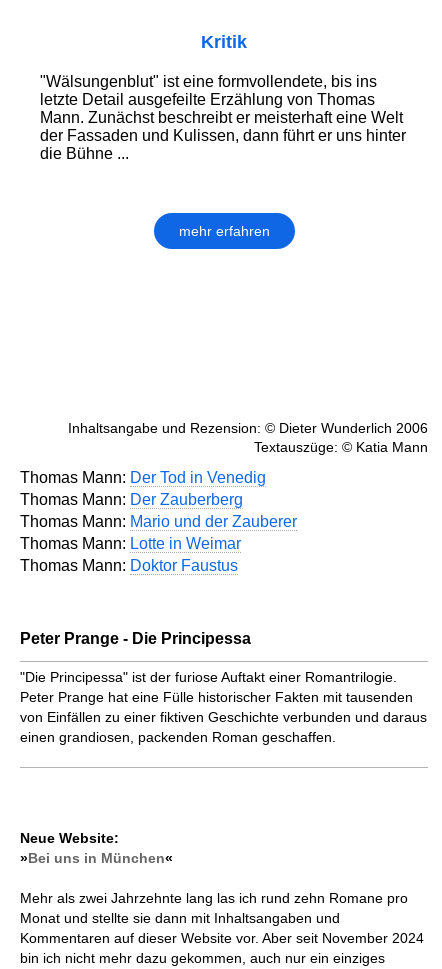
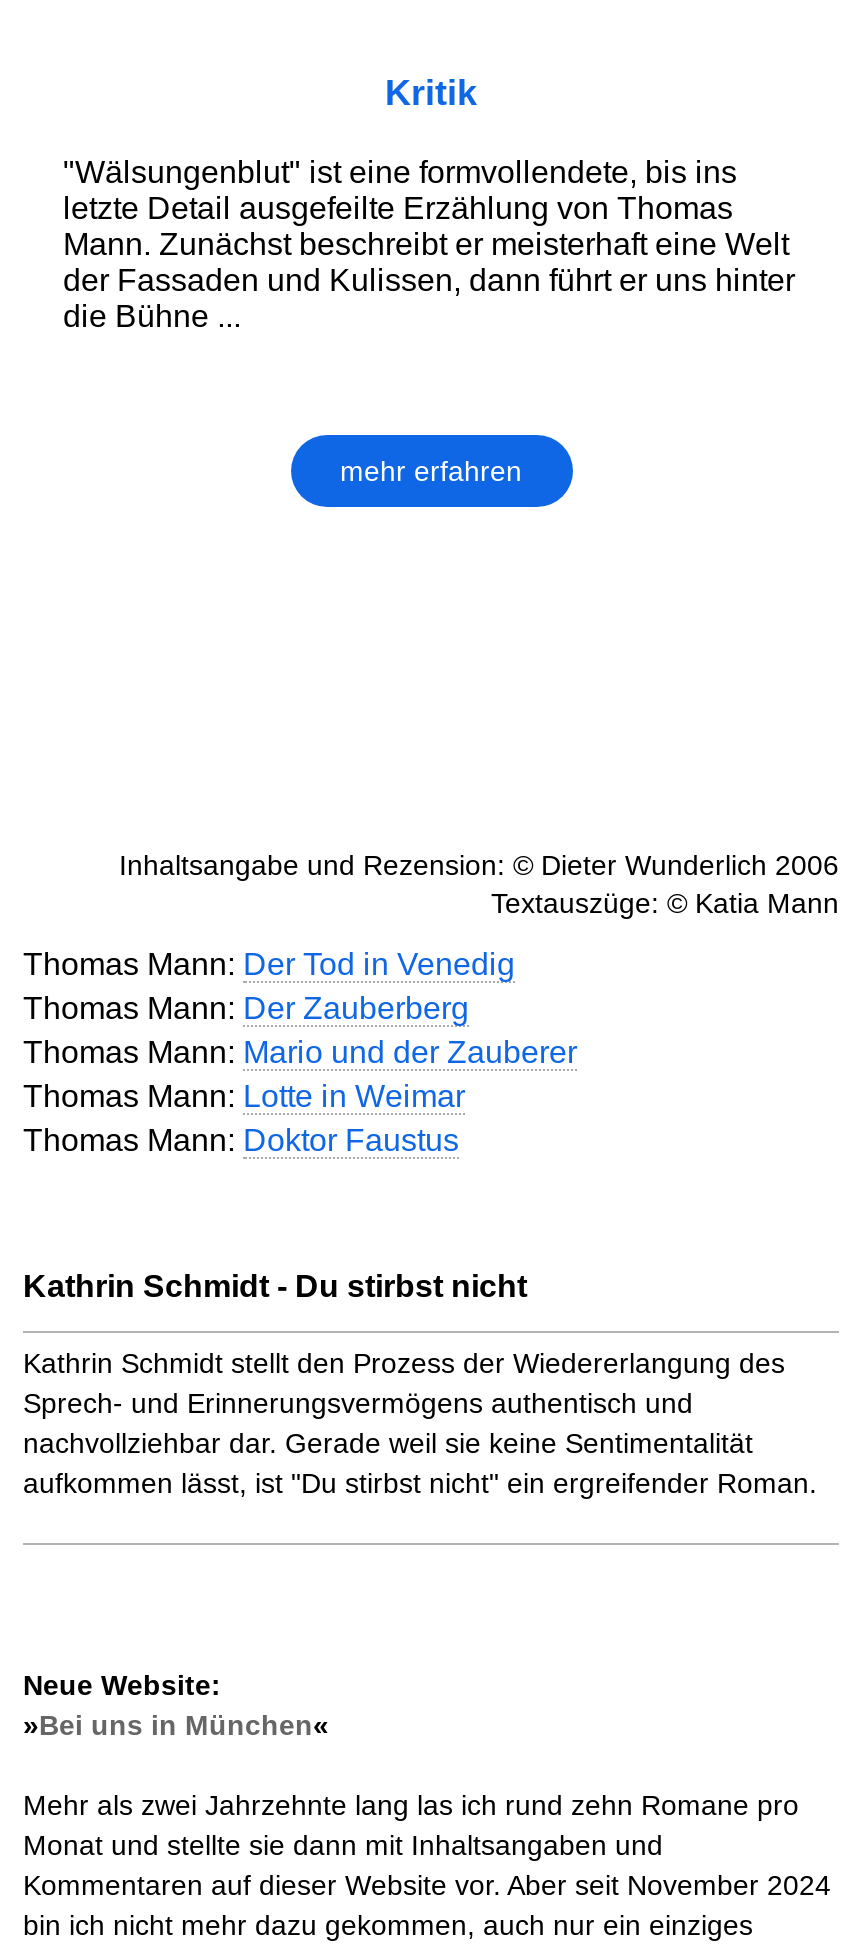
- Peter Prange - Die Principessa
+ Kathrin Schmidt - Du stirbst nicht

- "Die Principessa" ist der furiose Auftakt einer Romantrilogie.
- Peter Prange hat eine Fülle historischer Fakten mit tausenden
- von Einfällen zu einer fiktiven Geschichte verbunden und daraus
- einen grandiosen, packenden Roman geschaffen.
+ Kathrin Schmidt stellt den Prozess der Wiedererlangung des
+ Sprech- und Erinnerungsvermögens authentisch und
+ nachvollziehbar dar. Gerade weil sie keine Sentimentalität
+ aufkommen lässt, ist "Du stirbst nicht" ein ergreifender Roman.
